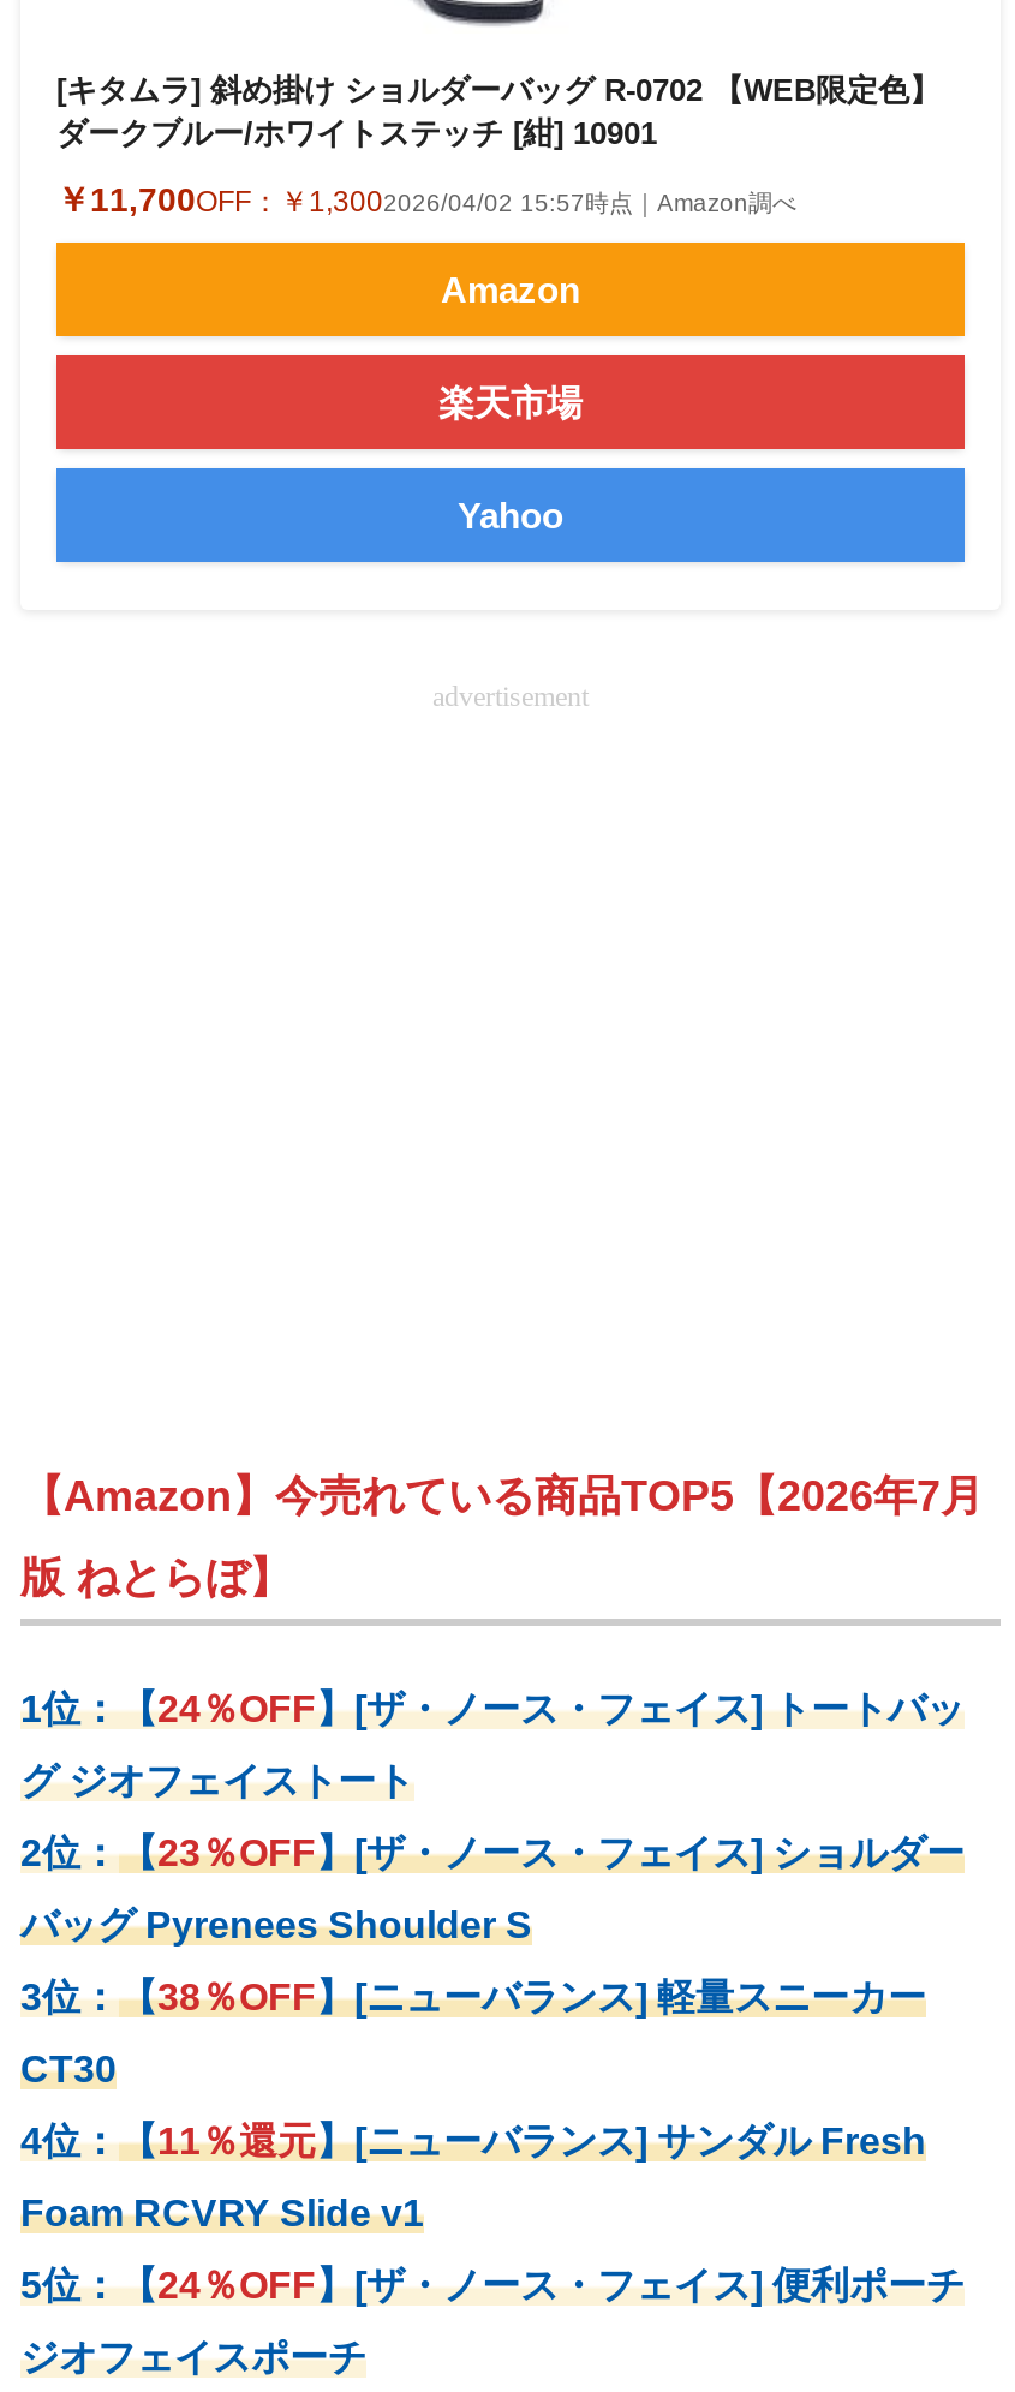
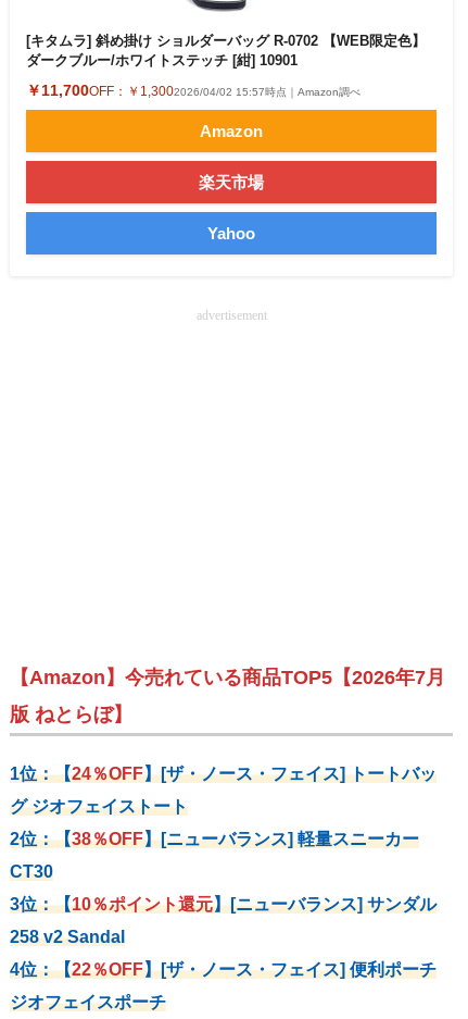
- 2位：【23％OFF】[ザ・ノース・フェイス] ショルダー
- バッグ Pyrenees Shoulder S
- 3位：【38％OFF】[ニューバランス] 軽量スニーカー
+ 2位：【38％OFF】[ニューバランス] 軽量スニーカー

- 4位：【11％還元】[ニューバランス] サンダル Fresh
+ 3位：【10％ポイント還元】[ニューバランス] サンダル

- Foam RCVRY Slide v1
+ 258 v2 Sandal

- 5位：【24％OFF】[ザ・ノース・フェイス] 便利ポーチ
+ 4位：【22％OFF】[ザ・ノース・フェイス] 便利ポーチ
